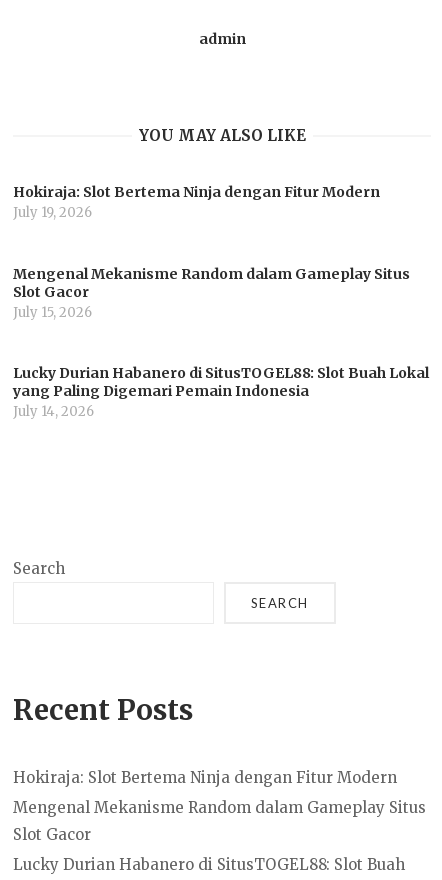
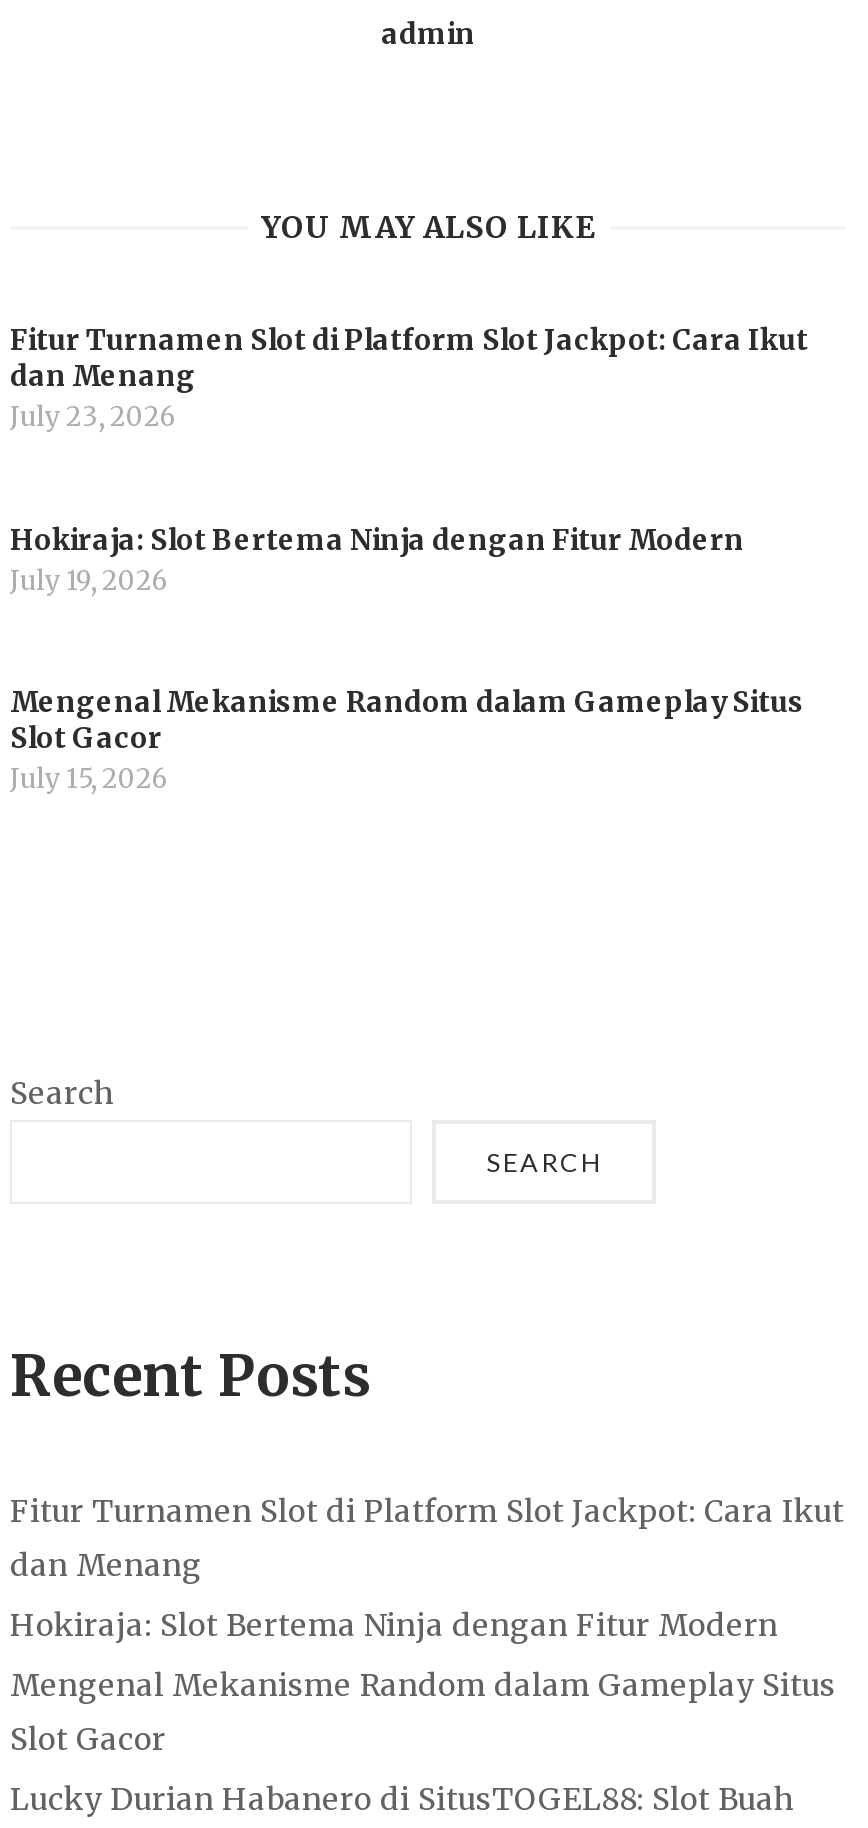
+ Fitur Turnamen Slot di Platform Slot Jackpot: Cara Ikut
+ dan Menang
+ July 23, 2026

moved down: Hokiraja: Slot Bertema Ninja dengan Fitur Modern | July 19, 2026 | Mengenal Mekanisme Random dalam Gameplay Situs | Slot Gacor | July 15, 2026

- Lucky Durian Habanero di SitusTOGEL88: Slot Buah Lokal
- yang Paling Digemari Pemain Indonesia
- July 14, 2026

+ Fitur Turnamen Slot di Platform Slot Jackpot: Cara Ikut
+ dan Menang
